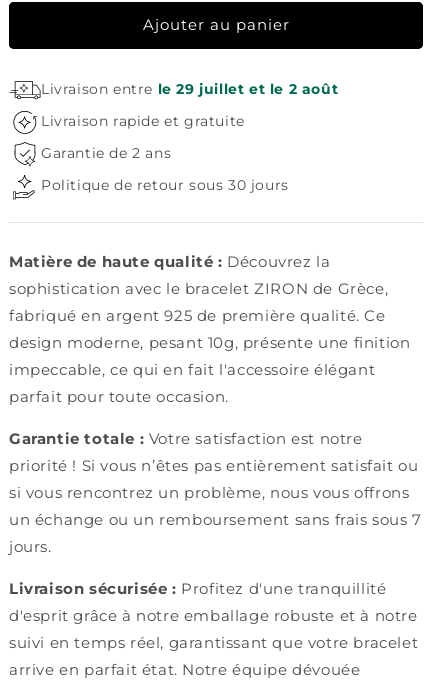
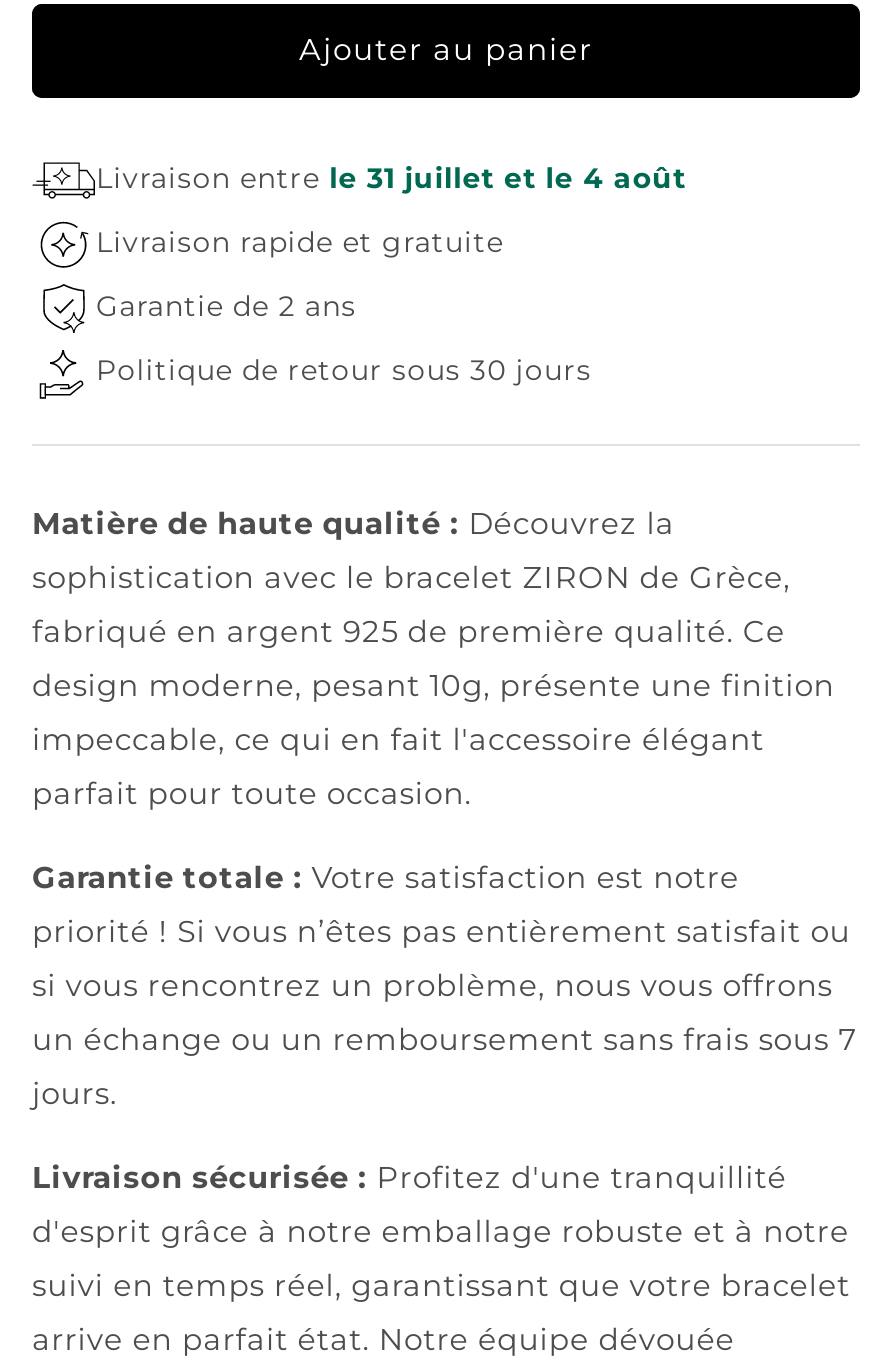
- Livraison entre le 29 juillet et le 2 août
+ Livraison entre le 31 juillet et le 4 août
